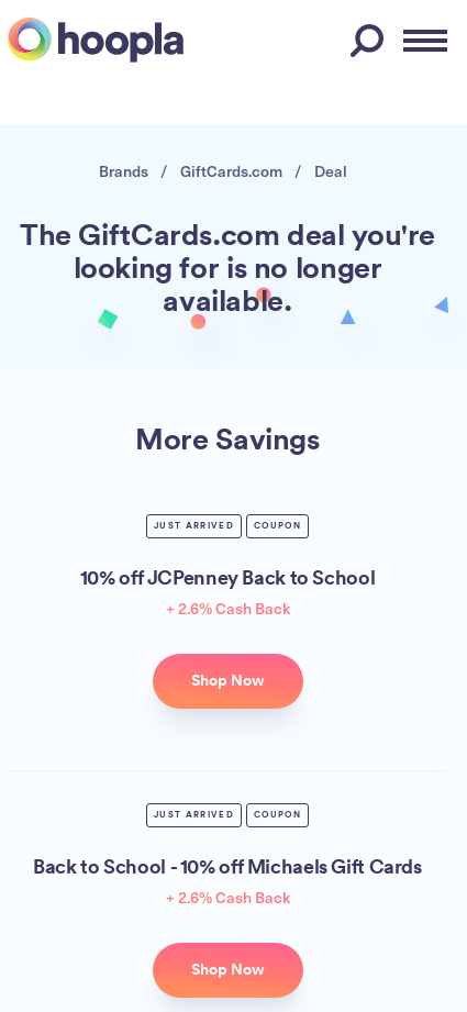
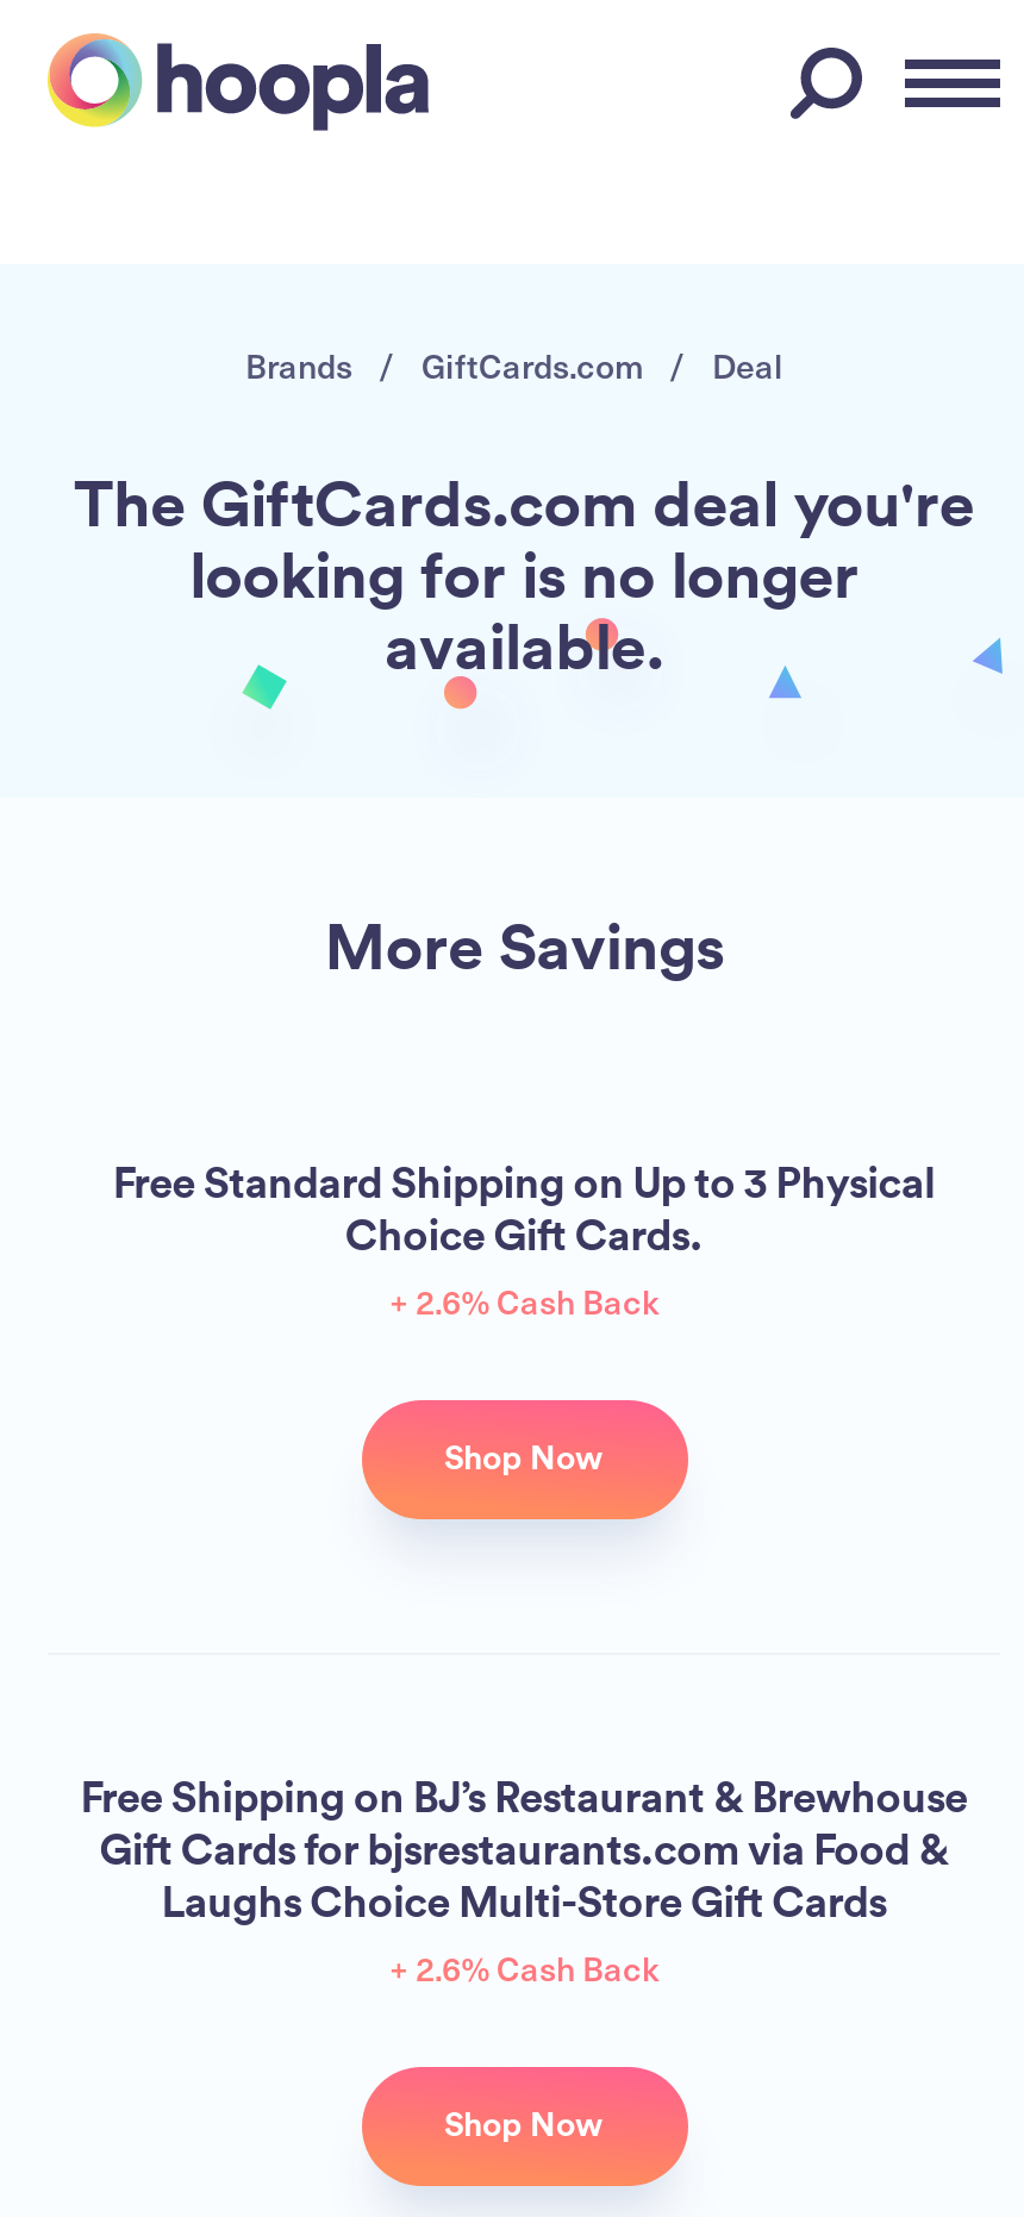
- JUST ARRIVED
- COUPON
- 10% off JCPenney Back to School
+ Free Standard Shipping on Up to 3 Physical
+ Choice Gift Cards.

- JUST ARRIVED
- COUPON
- Back to School - 10% off Michaels Gift Cards
+ Free Shipping on BJ’s Restaurant & Brewhouse
+ Gift Cards for bjsrestaurants.com via Food &
+ Laughs Choice Multi-Store Gift Cards
